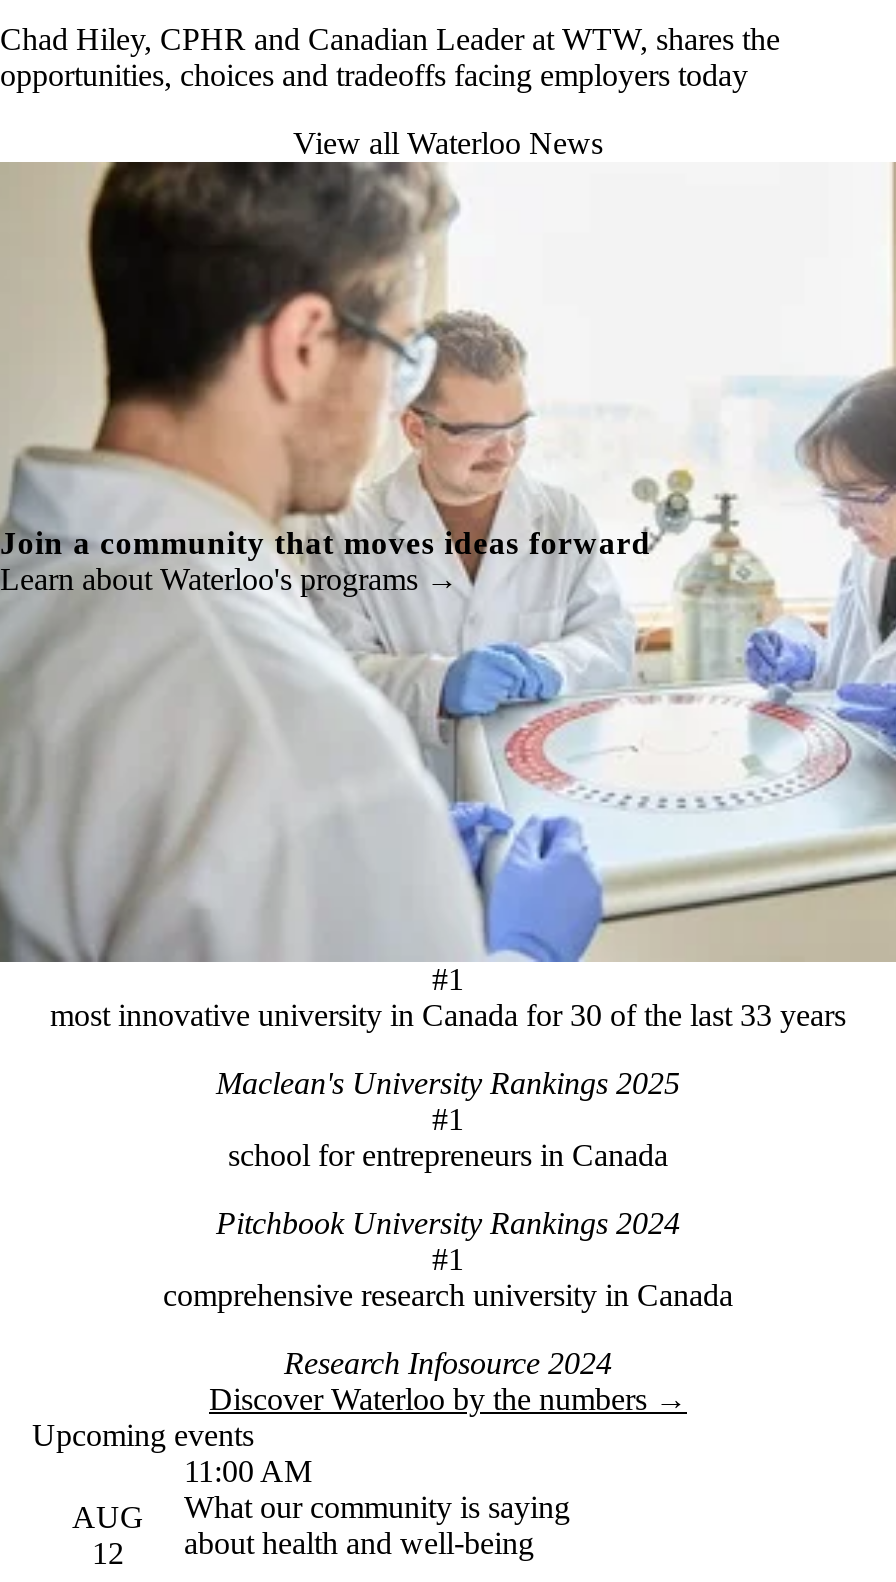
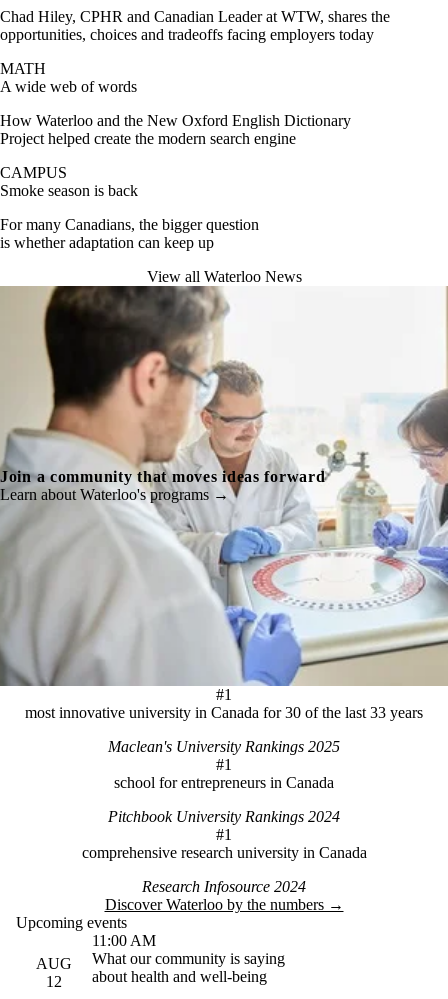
+ MATH
+ A wide web of words
+ How Waterloo and the New Oxford English Dictionary
+ Project helped create the modern search engine
+ CAMPUS
+ Smoke season is back
+ For many Canadians, the bigger question
+ is whether adaptation can keep up
